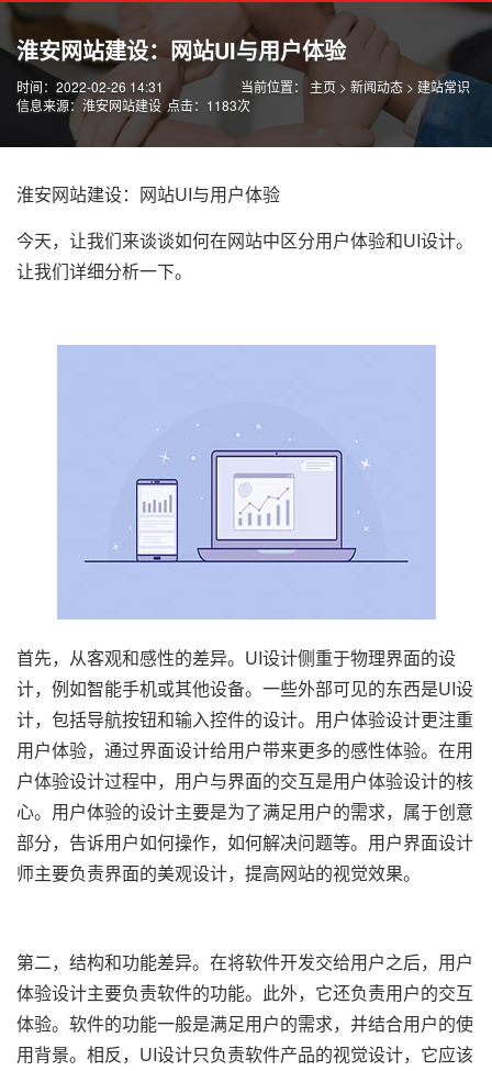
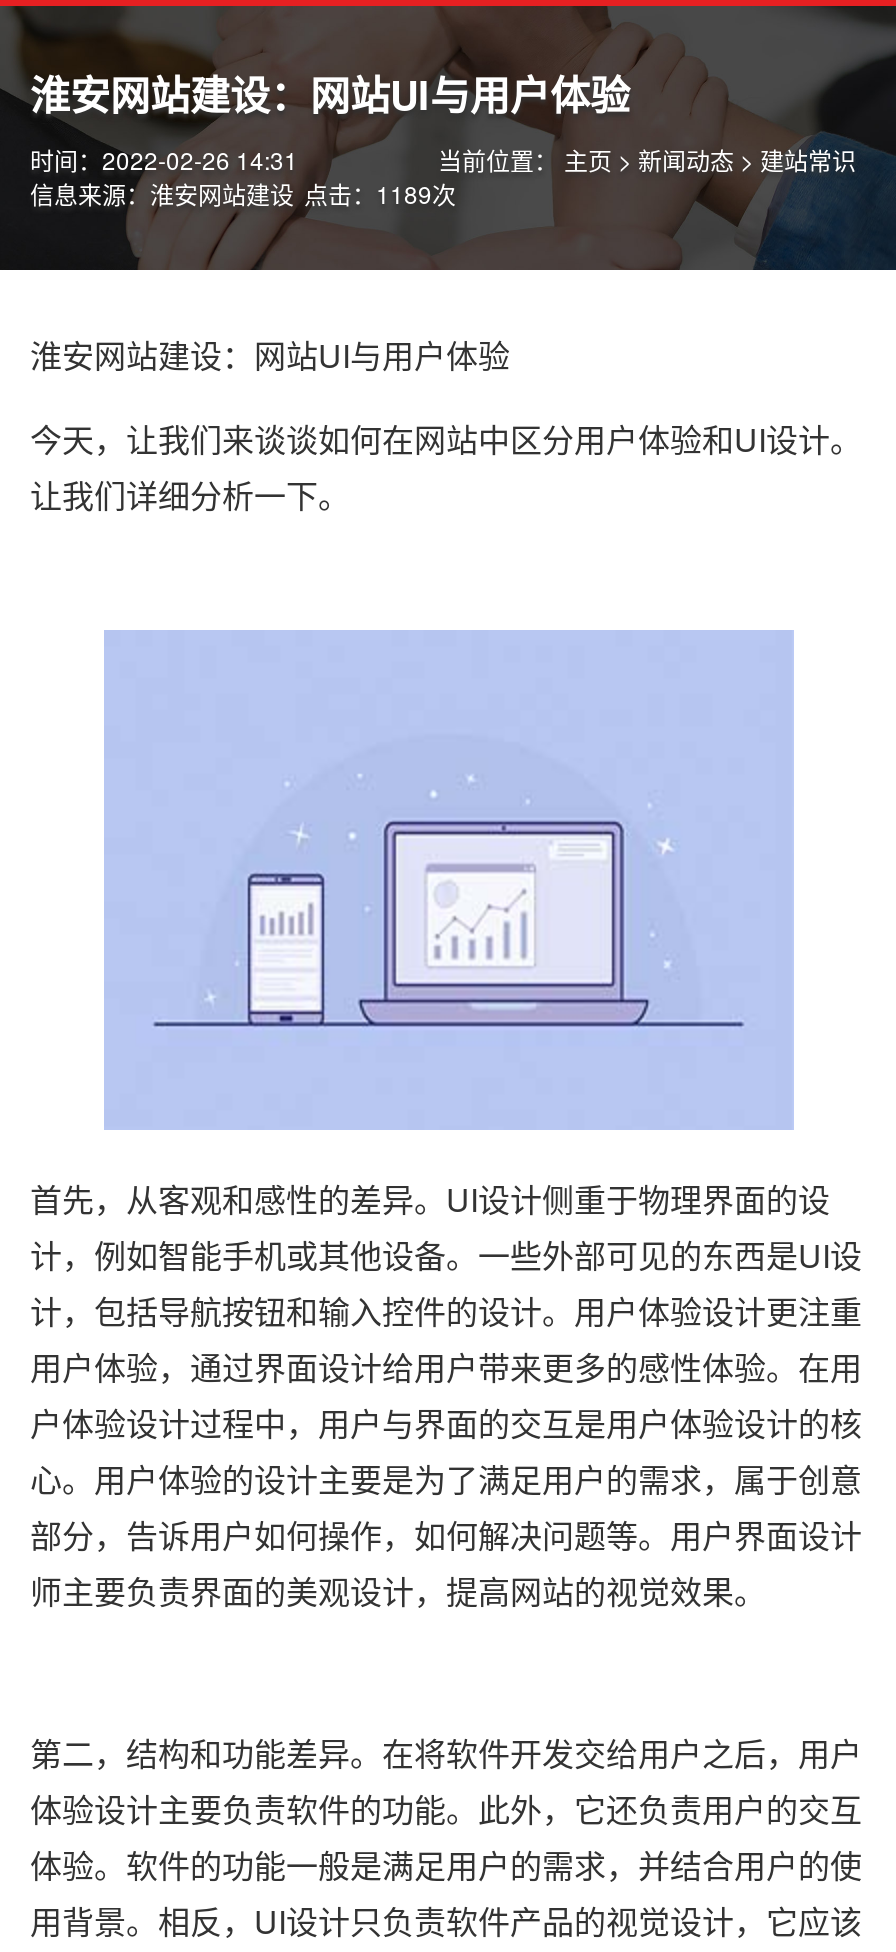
- 信息来源：淮安网站建设 点击：1183次
+ 信息来源：淮安网站建设 点击：1189次
